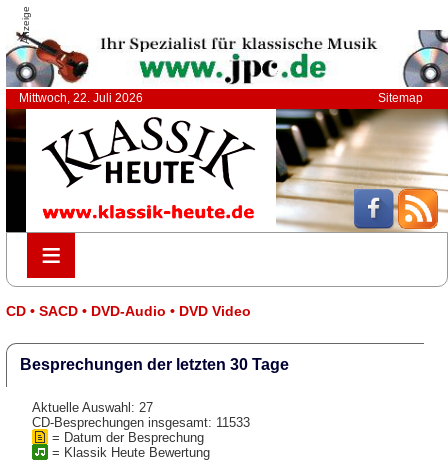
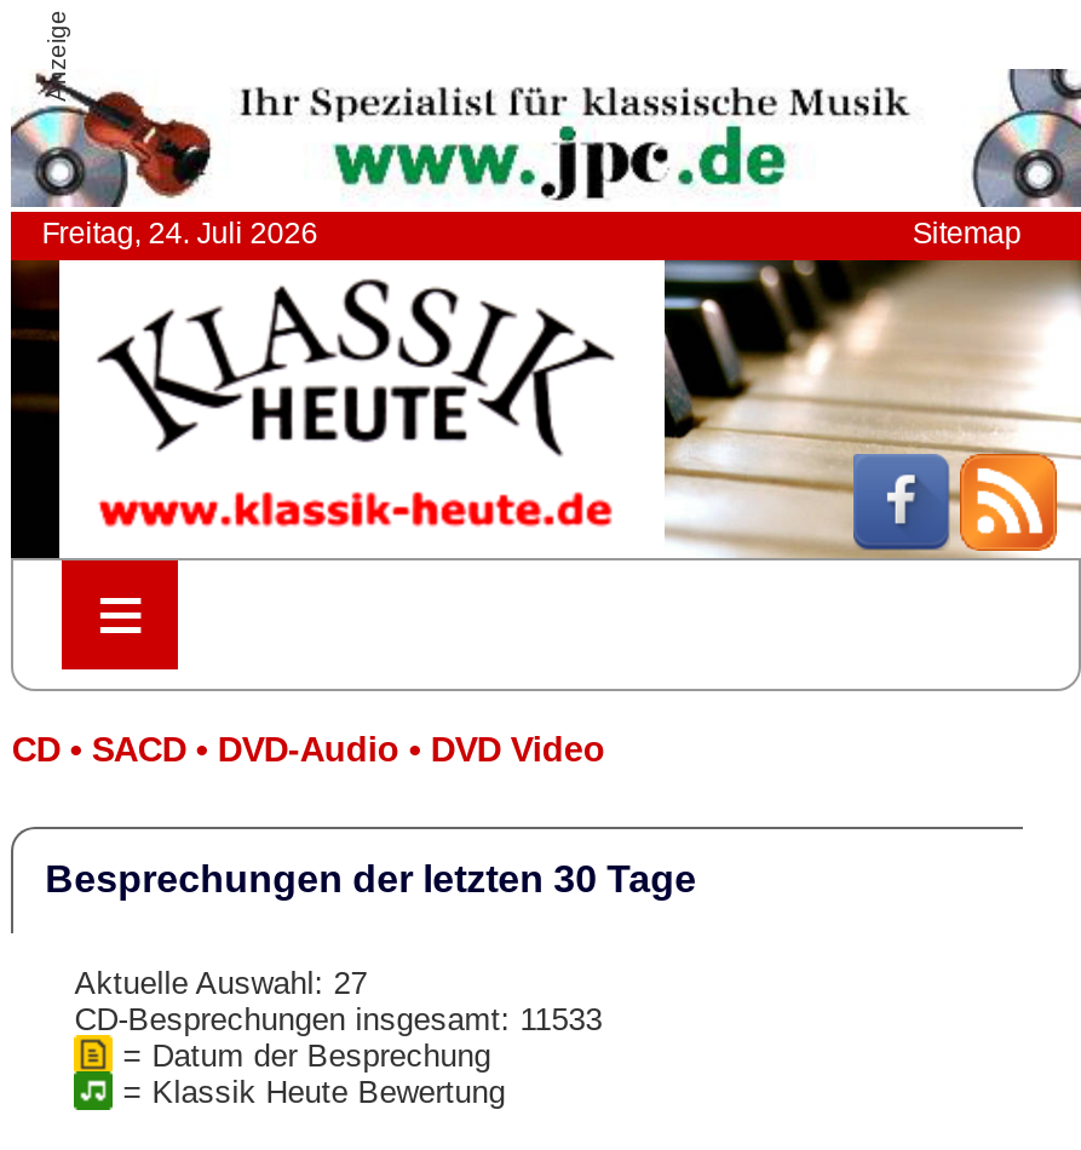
- Mittwoch, 22. Juli 2026
+ Freitag, 24. Juli 2026
